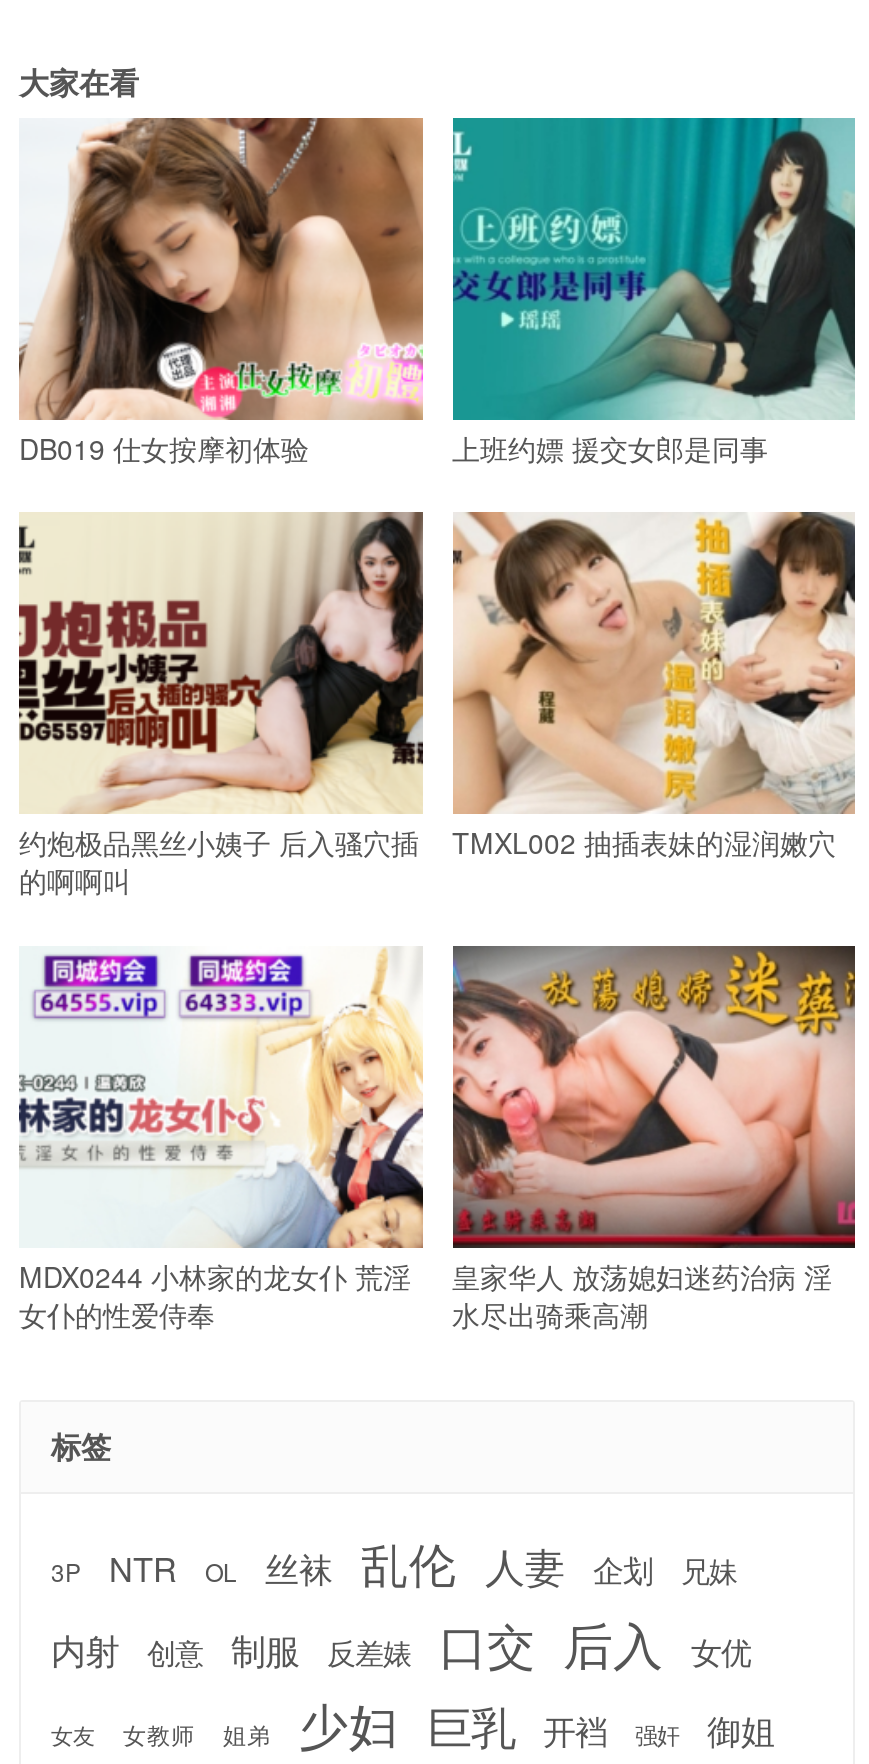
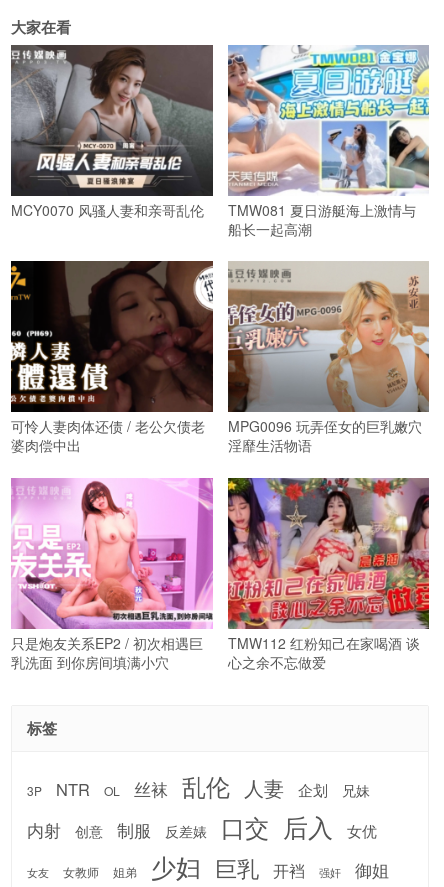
- [image]
- DB019 仕女按摩初体验
- 上班约嫖 援交女郎是同事
+ [image]
+ MCY0070 风骚人妻和亲哥乱伦
+ TMW081 夏日游艇海上激情与
+ 船长一起高潮

- [image]
+ [image]

- [image]
- 约炮极品黑丝小姨子 后入骚穴插
- 的啊啊叫
+ [image]
+ 可怜人妻肉体还债 / 老公欠债老
+ 婆肉偿中出

- [image]
- TMXL002 抽插表妹的湿润嫩穴
+ [image]
+ MPG0096 玩弄侄女的巨乳嫩穴
+ 淫靡生活物语

- [image]
- MDX0244 小林家的龙女仆 荒淫
- 女仆的性爱侍奉
+ [image]
+ 只是炮友关系EP2 / 初次相遇巨
+ 乳洗面 到你房间填满小穴

- [image]
- 皇家华人 放荡媳妇迷药治病 淫
- 水尽出骑乘高潮
+ [image]
+ TMW112 红粉知己在家喝酒 谈
+ 心之余不忘做爱
